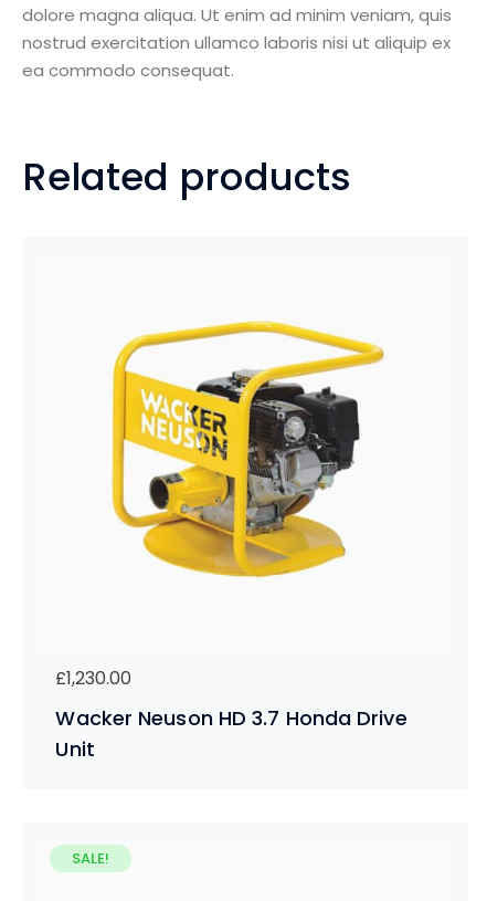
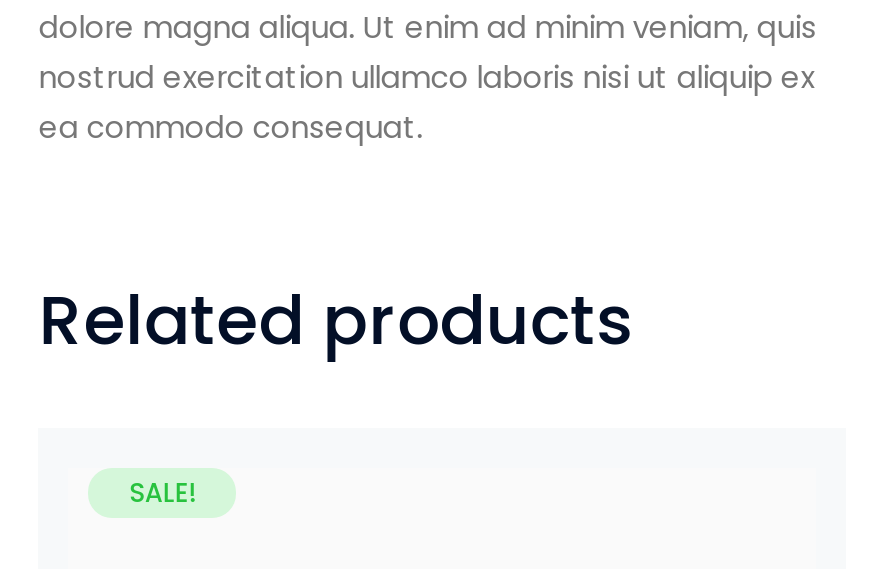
- [image]

- £1,230.00

- Wacker Neuson HD 3.7 Honda Drive
- Unit
